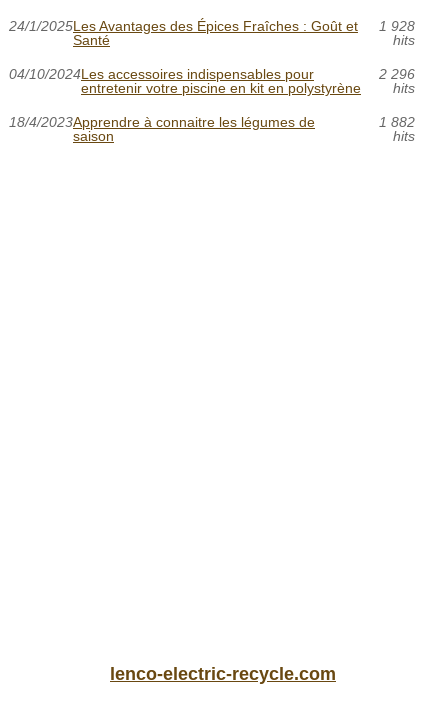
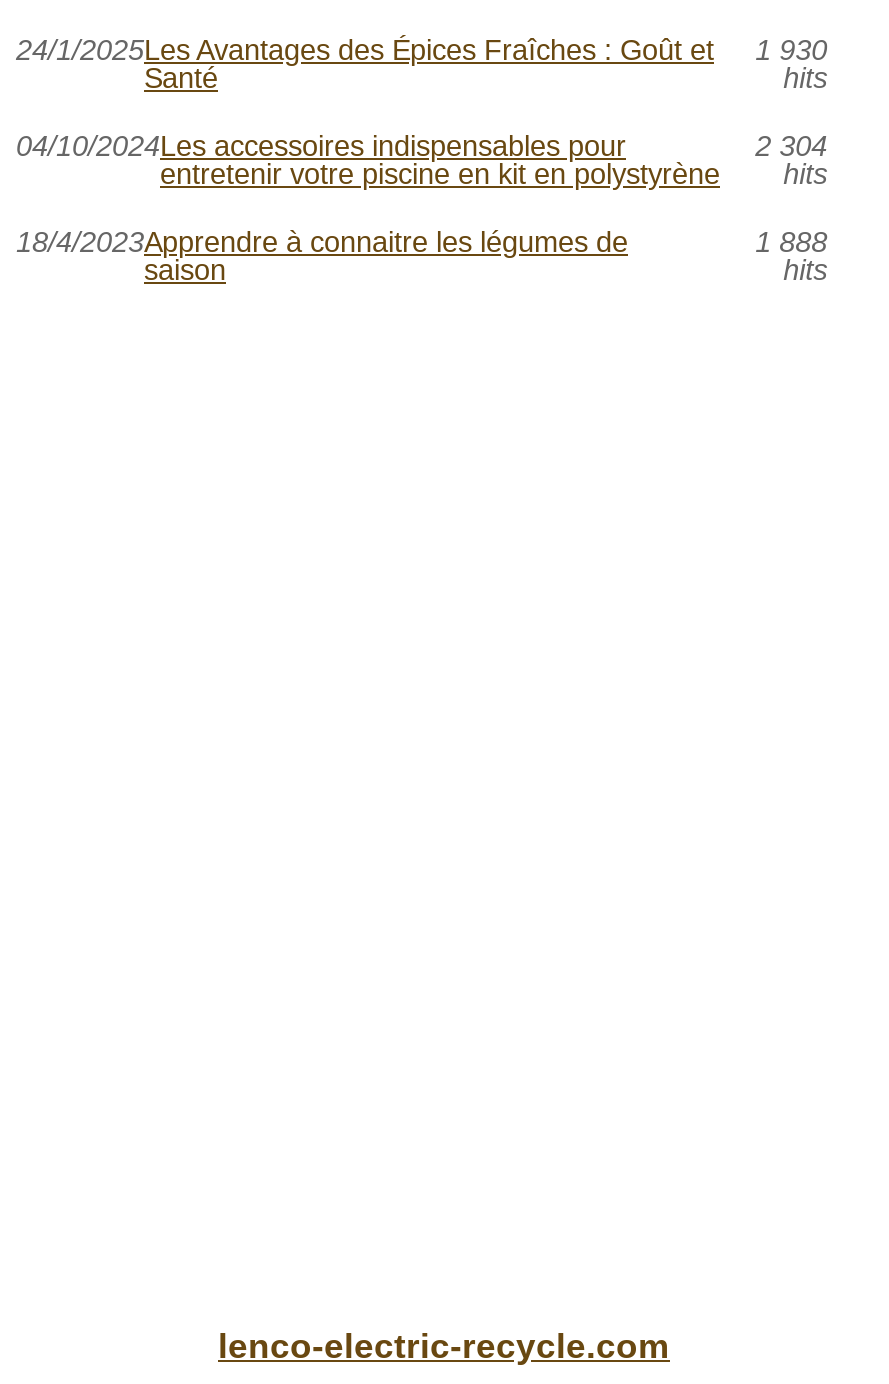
- 24/1/2025Les Avantages des Épices Fraîches : Goût et 1 928
+ 24/1/2025Les Avantages des Épices Fraîches : Goût et 1 930

- 2 296
+ 2 304

- 1 882
+ 1 888
